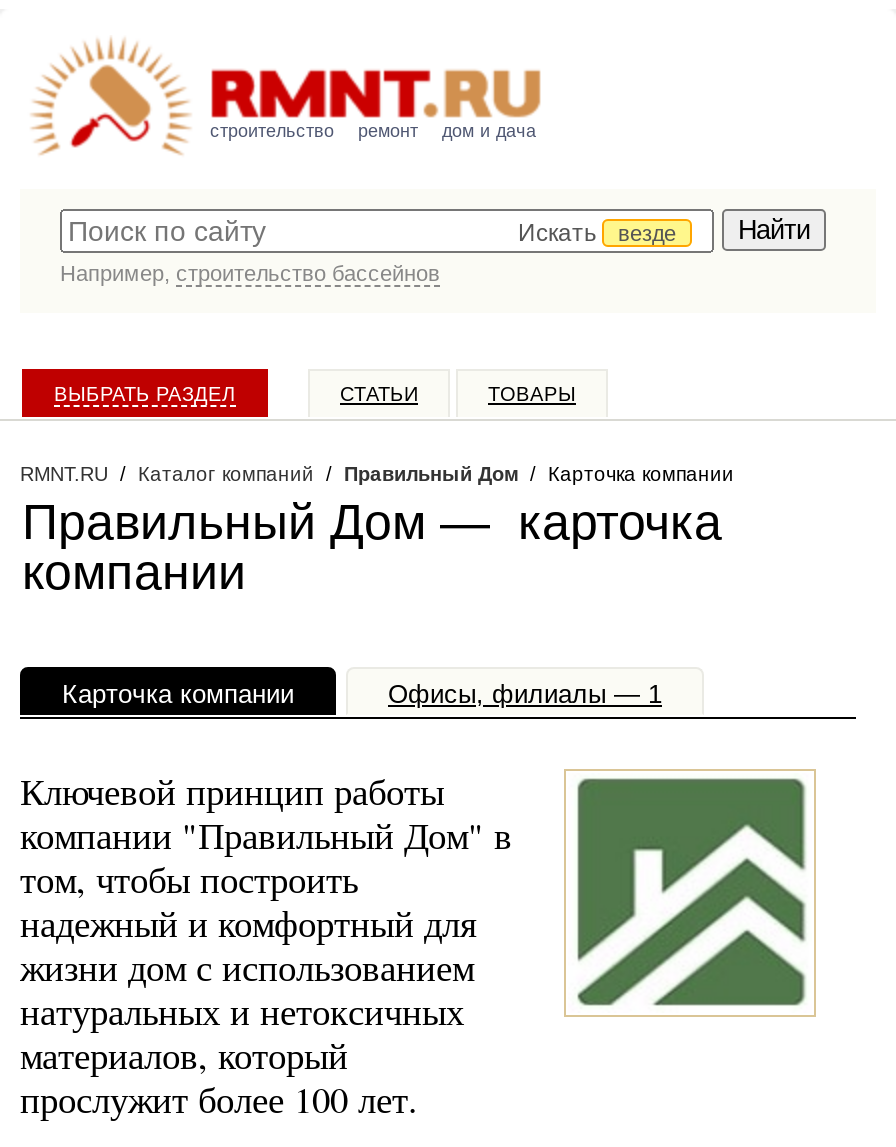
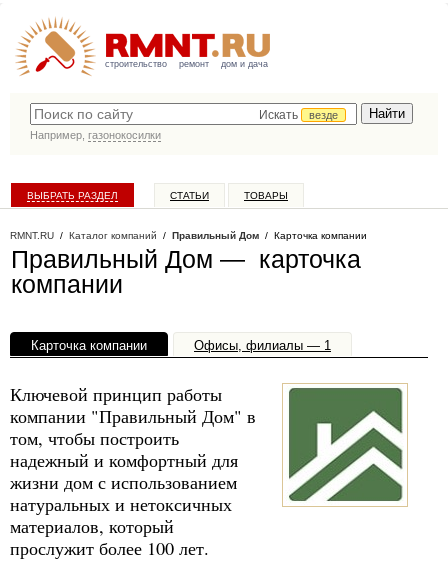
- Например, строительство бассейнов
+ Например, газонокосилки
